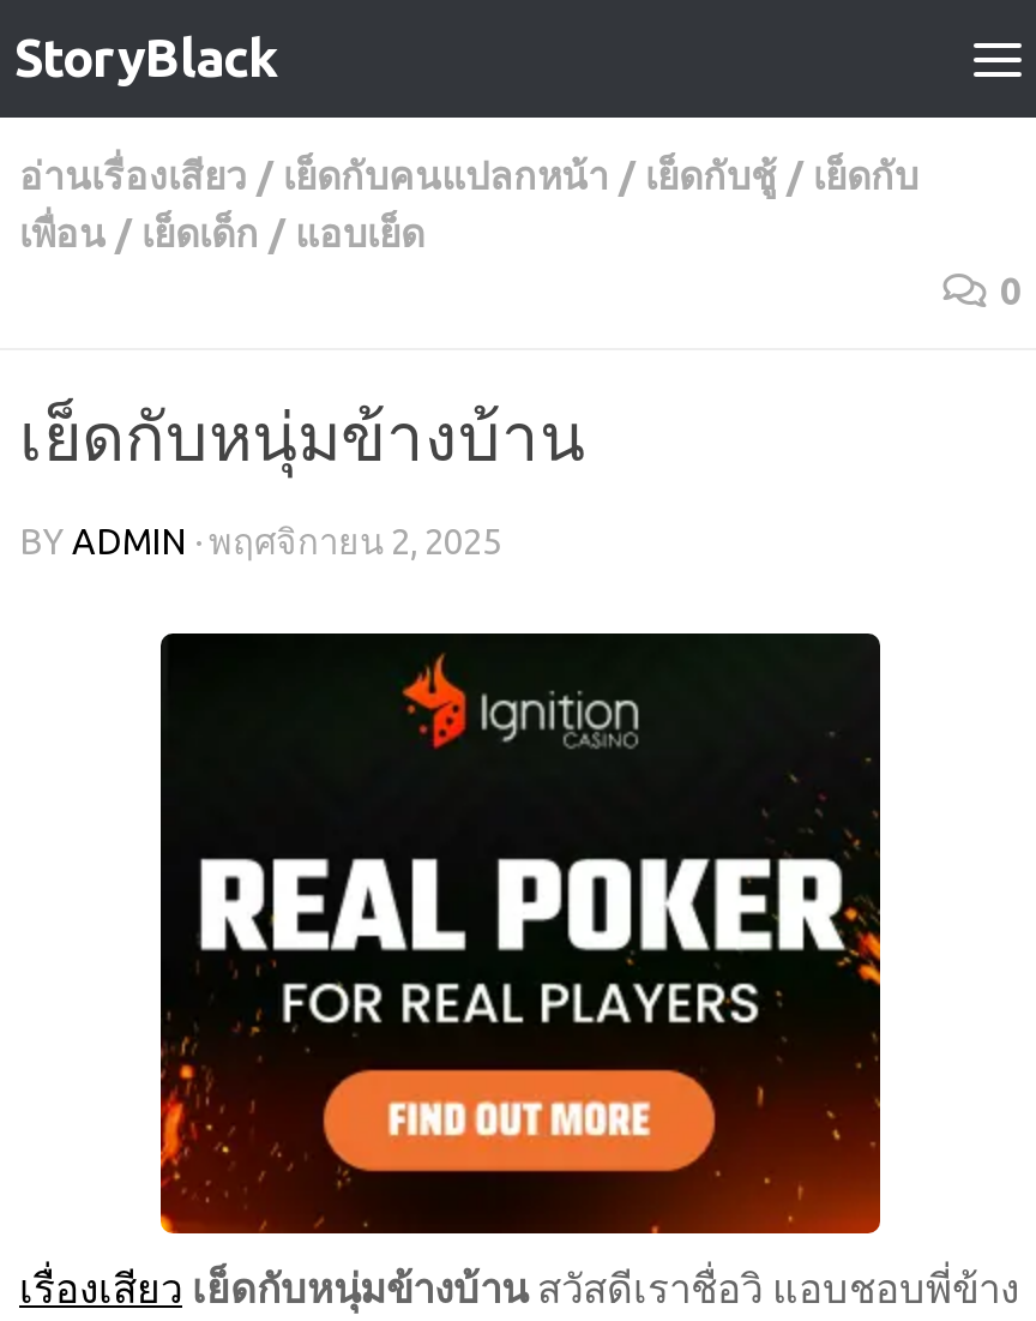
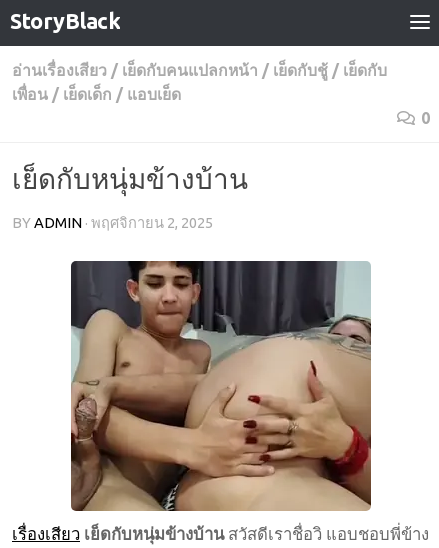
- [image]
+ [image]
